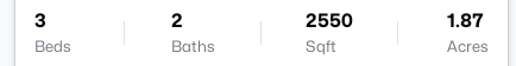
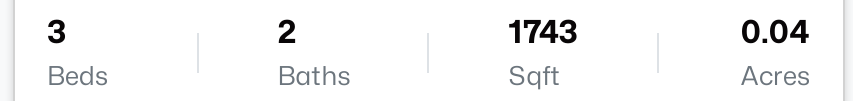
- 2550
+ 1743

- 1.87
+ 0.04
